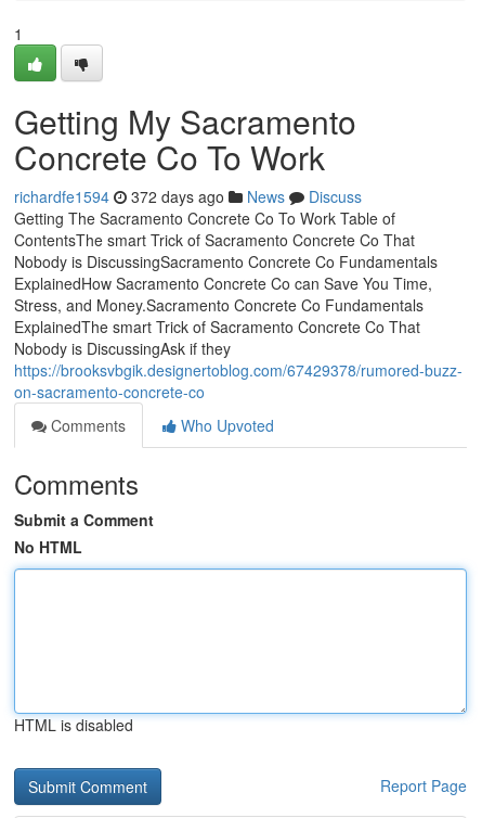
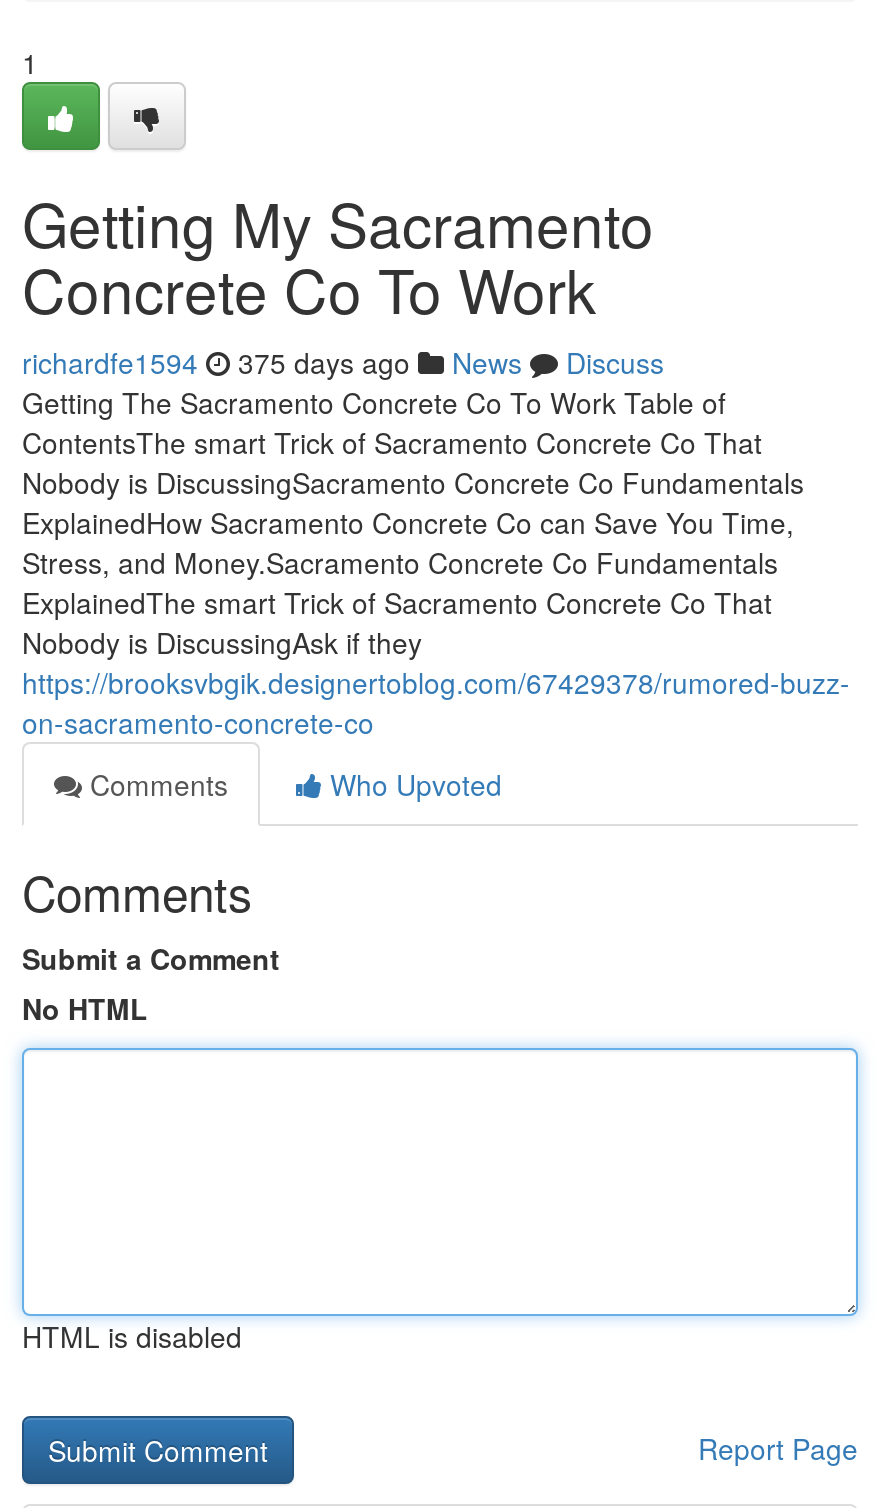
- richardfe1594 372 days ago News Discuss
+ richardfe1594 375 days ago News Discuss
